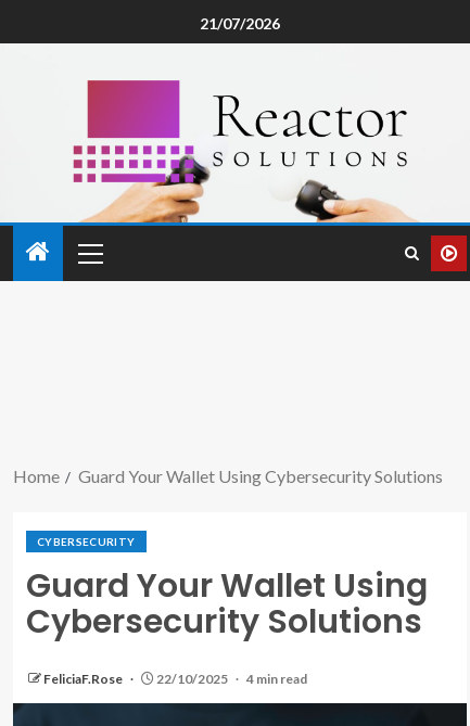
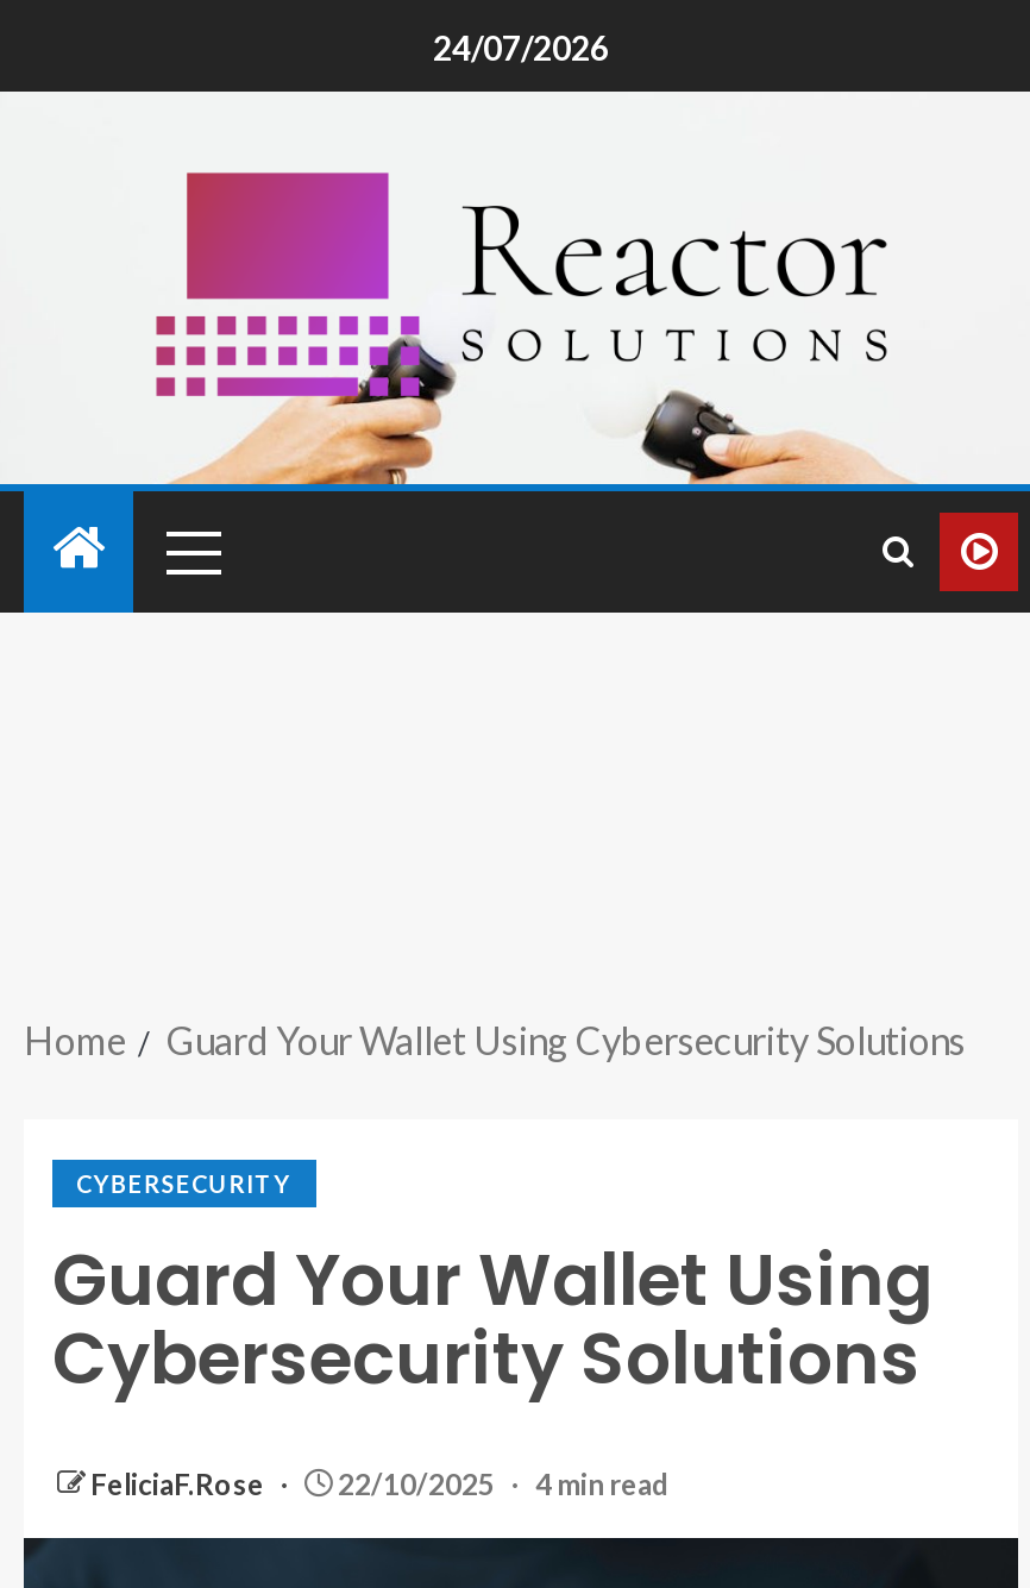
- 21/07/2026
+ 24/07/2026
